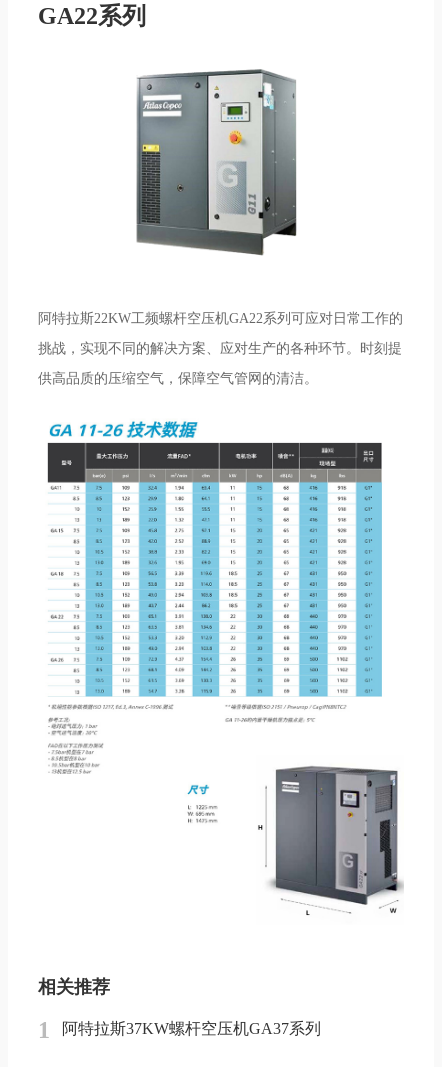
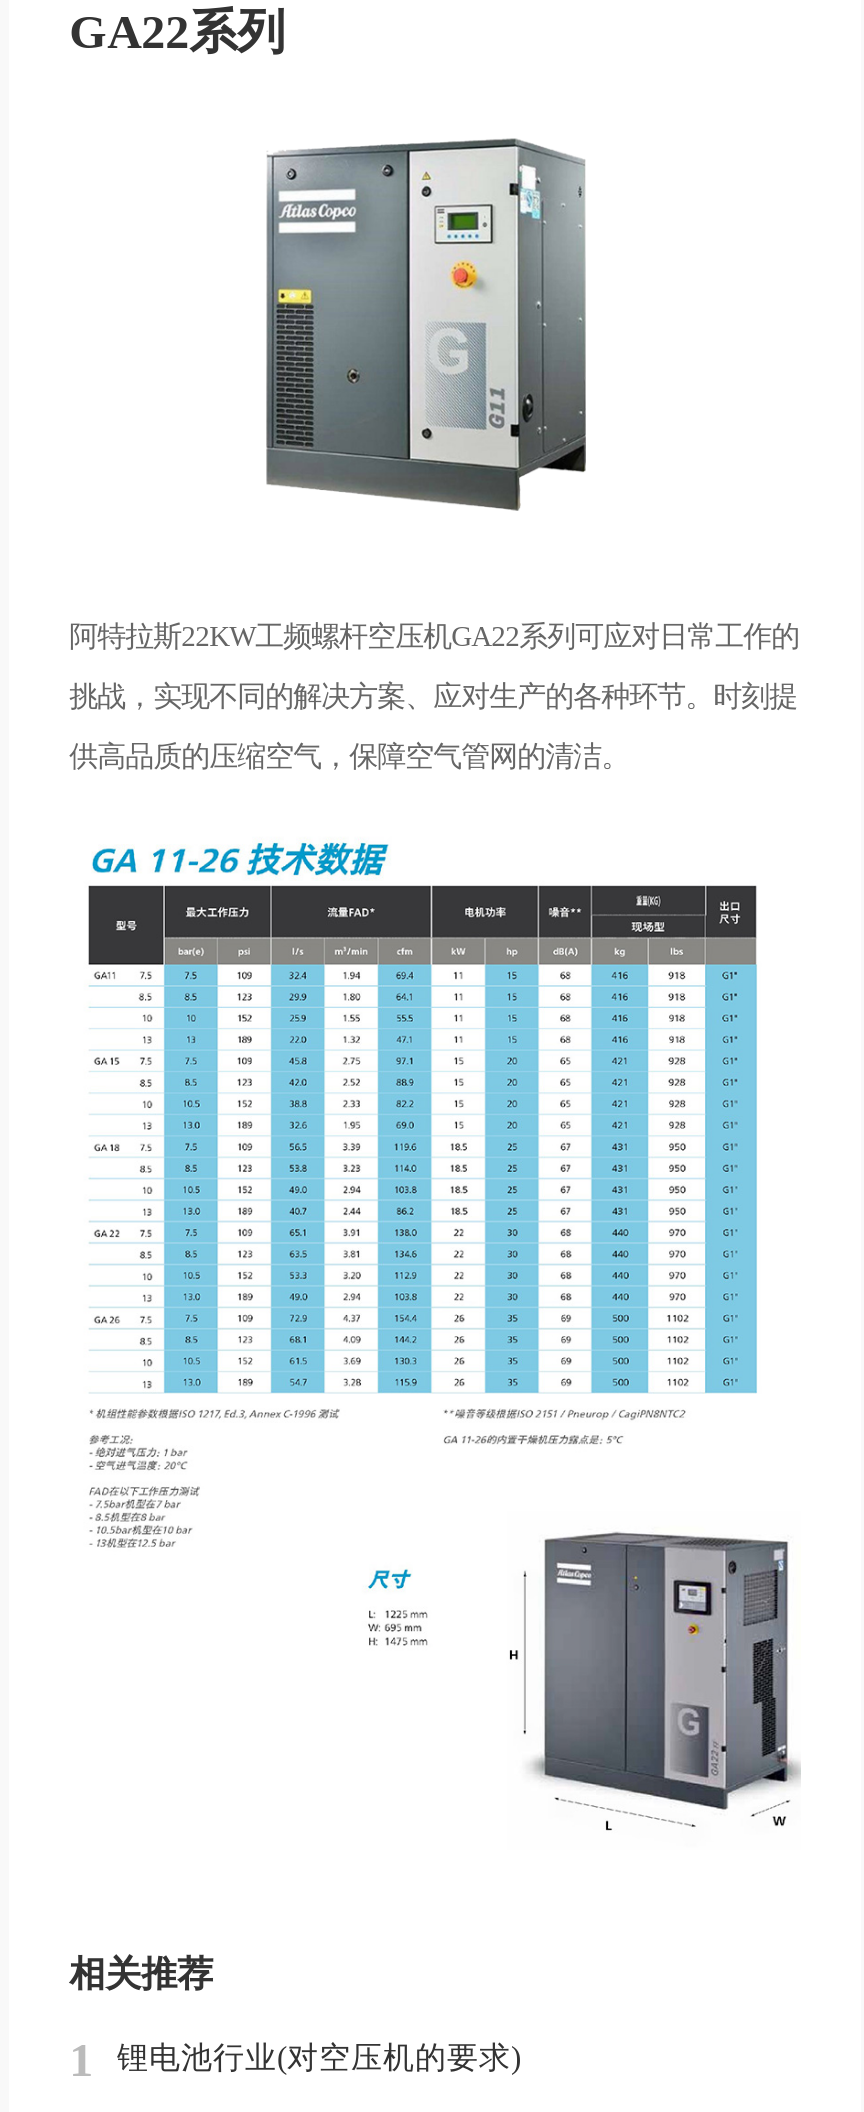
- 阿特拉斯37KW螺杆空压机GA37系列
+ 锂电池行业(对空压机的要求)
